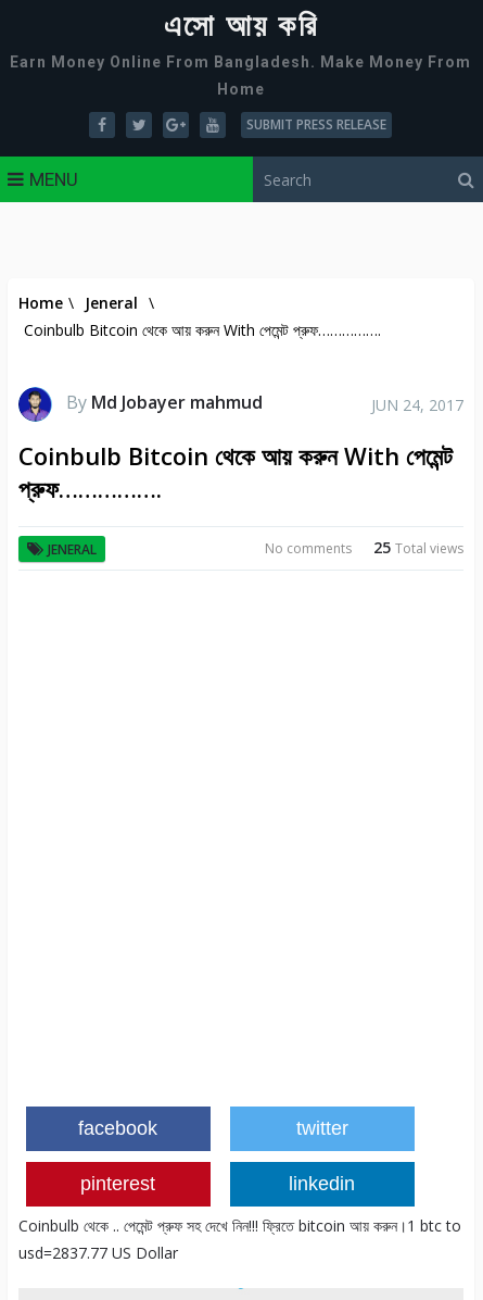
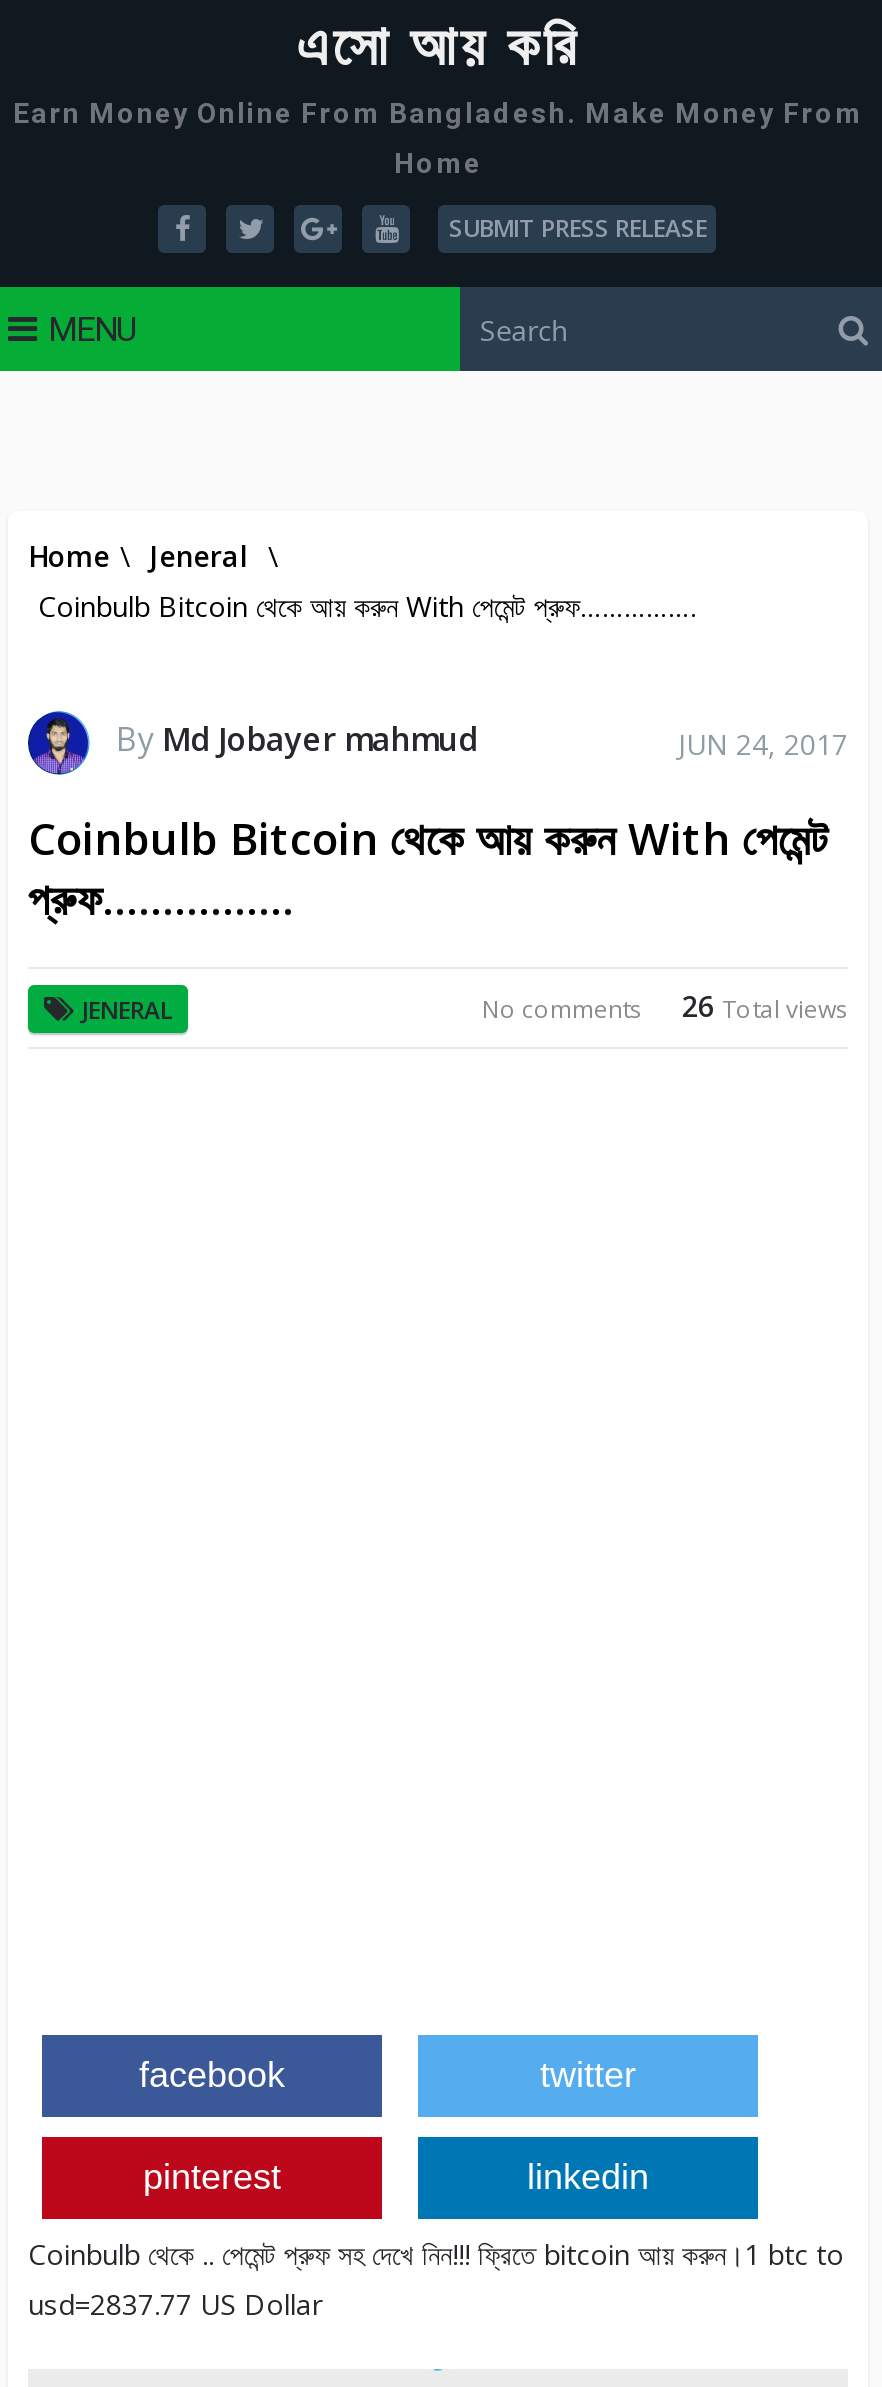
- No comments 25 Total views
+ No comments 26 Total views
